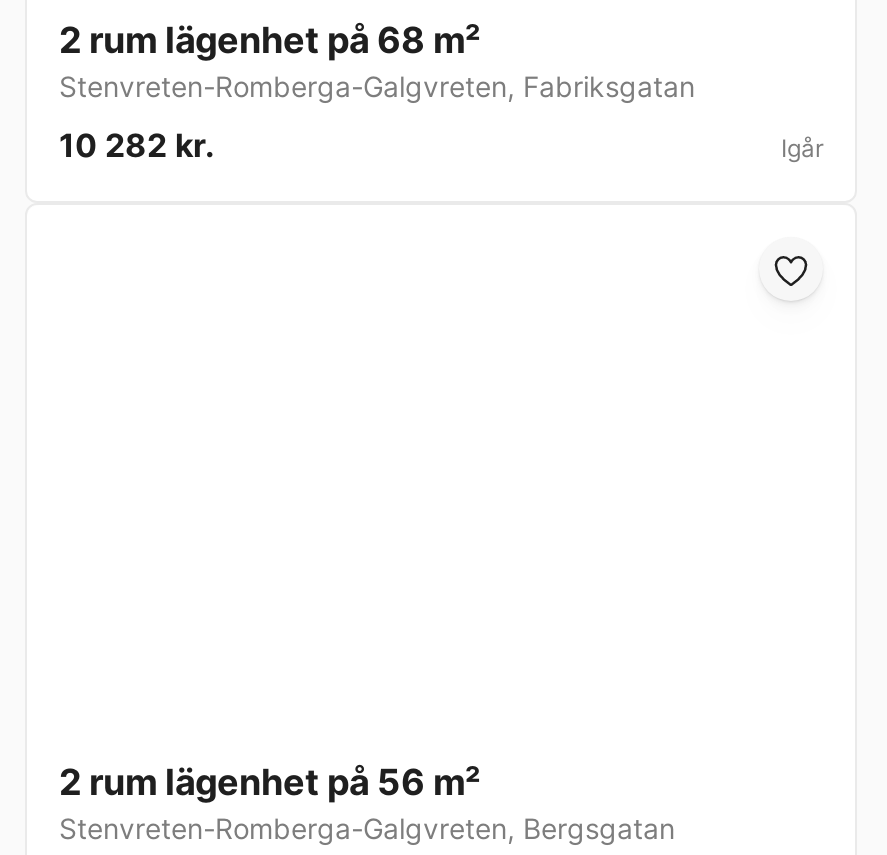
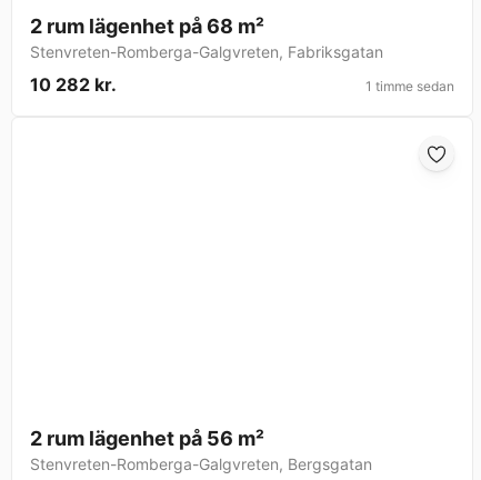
- Igår
+ 1 timme sedan
